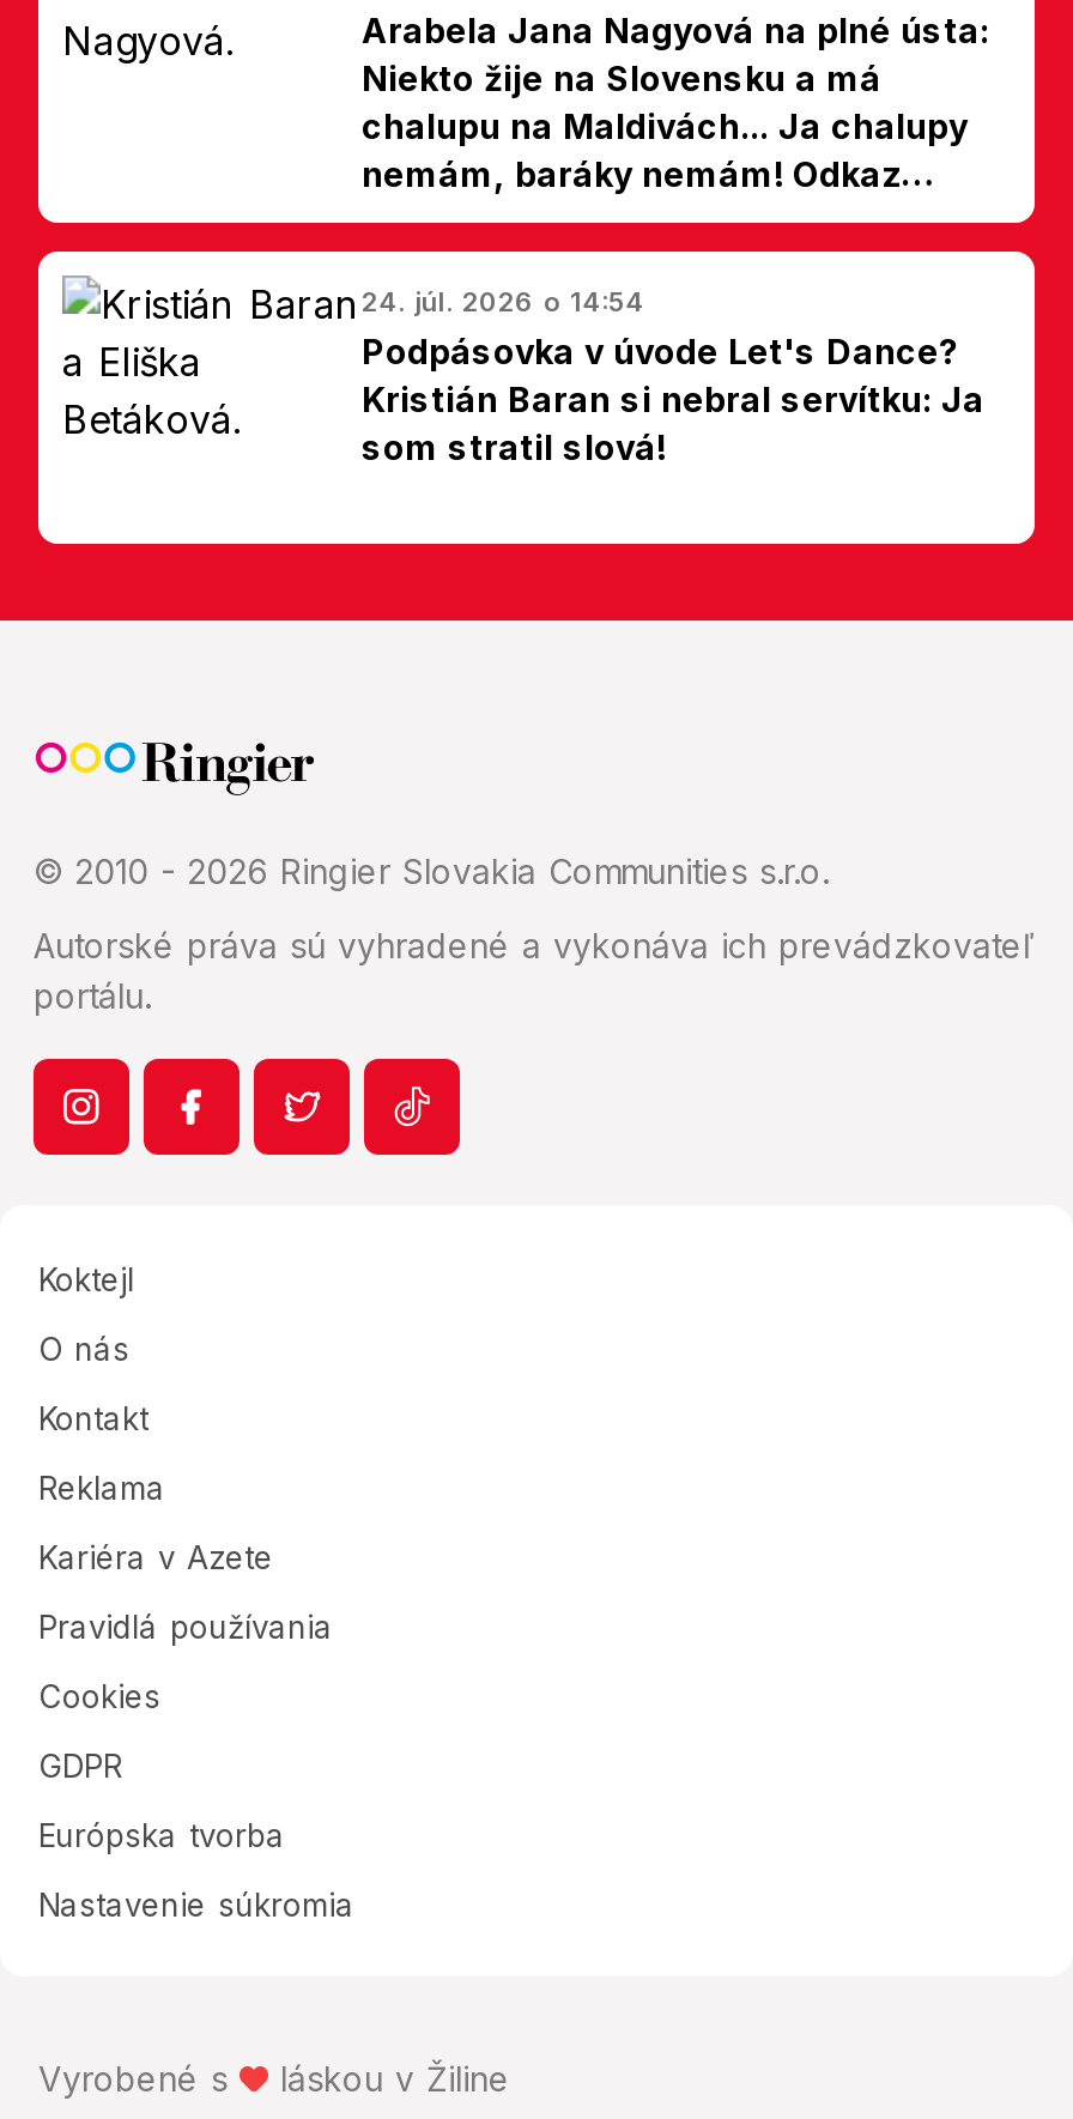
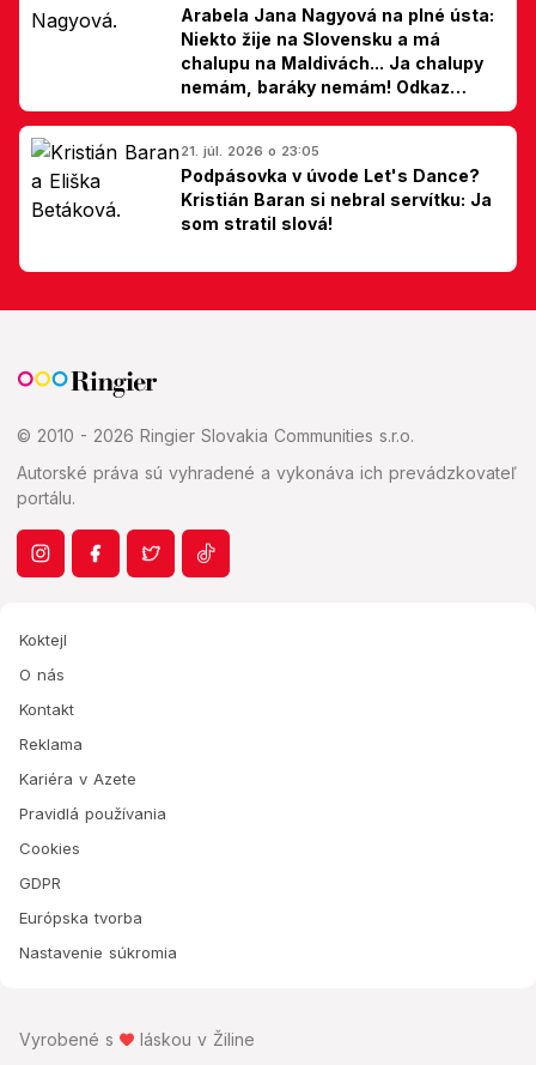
- 24. júl. 2026 o 14:54
+ 21. júl. 2026 o 23:05
